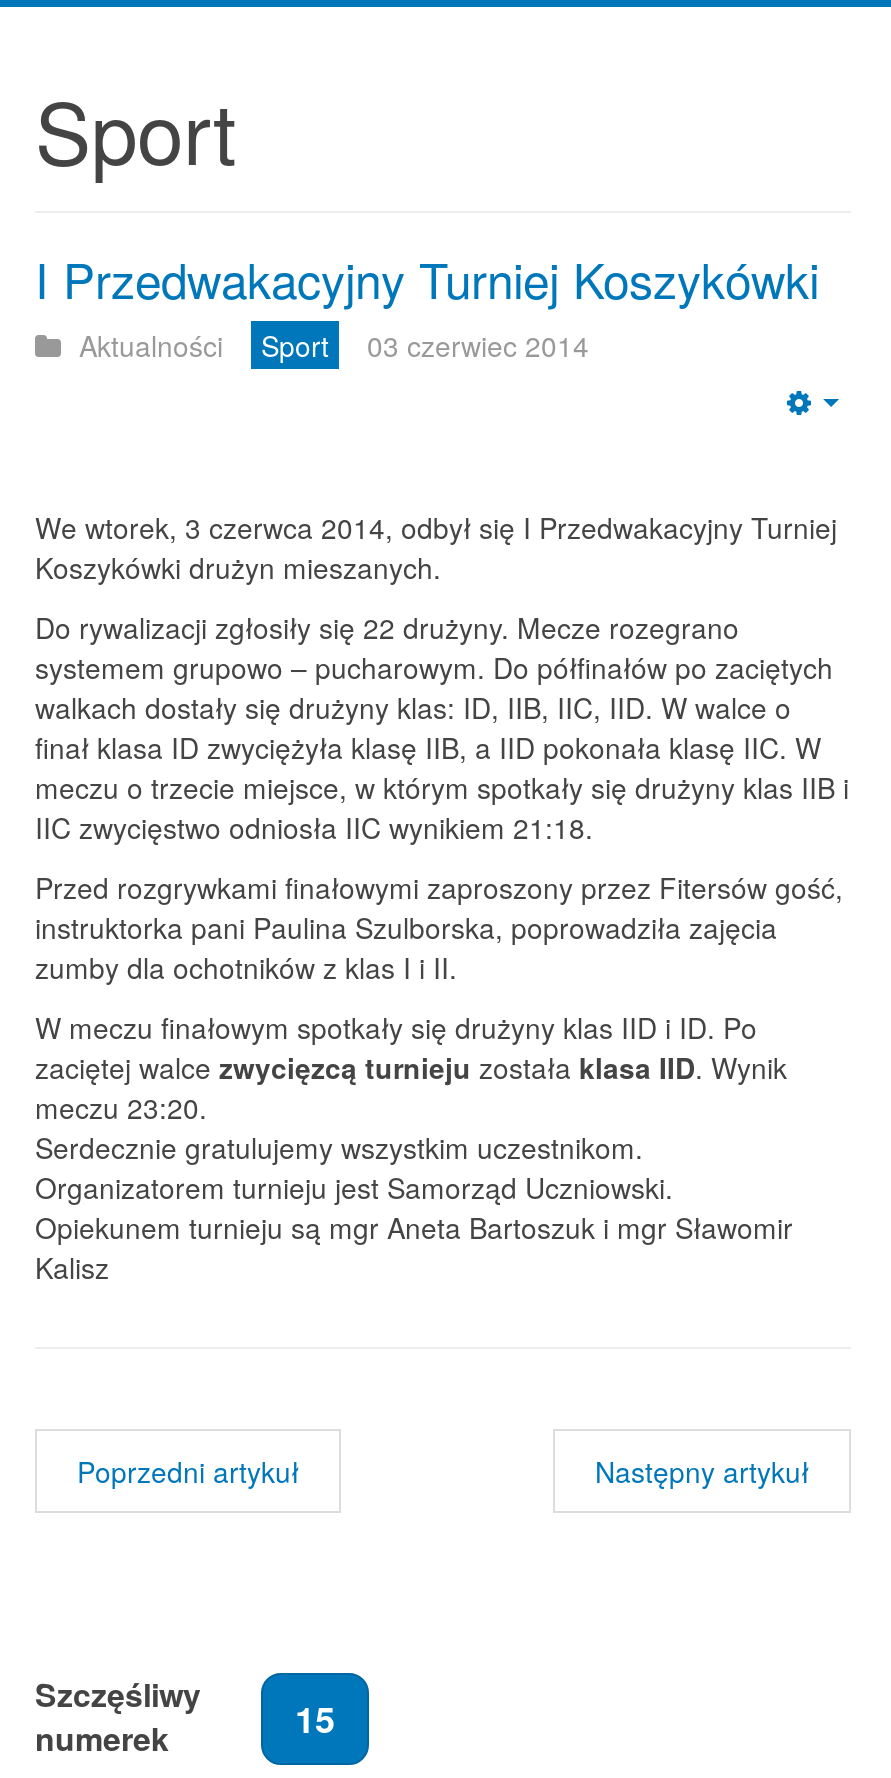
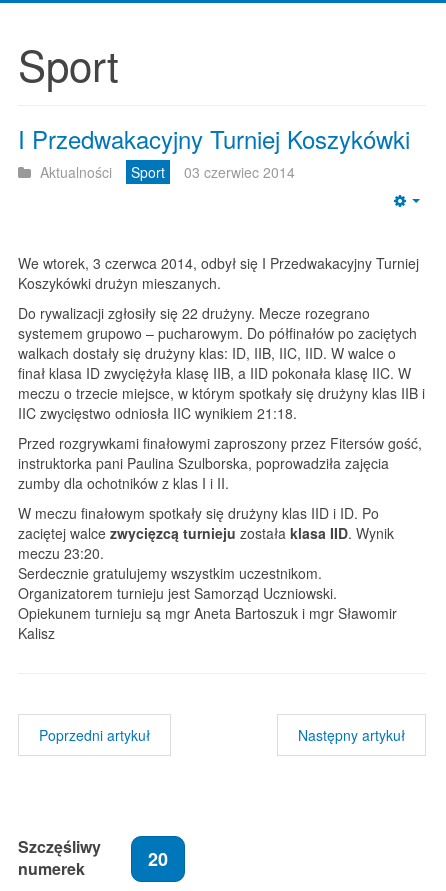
- 15
+ 20
